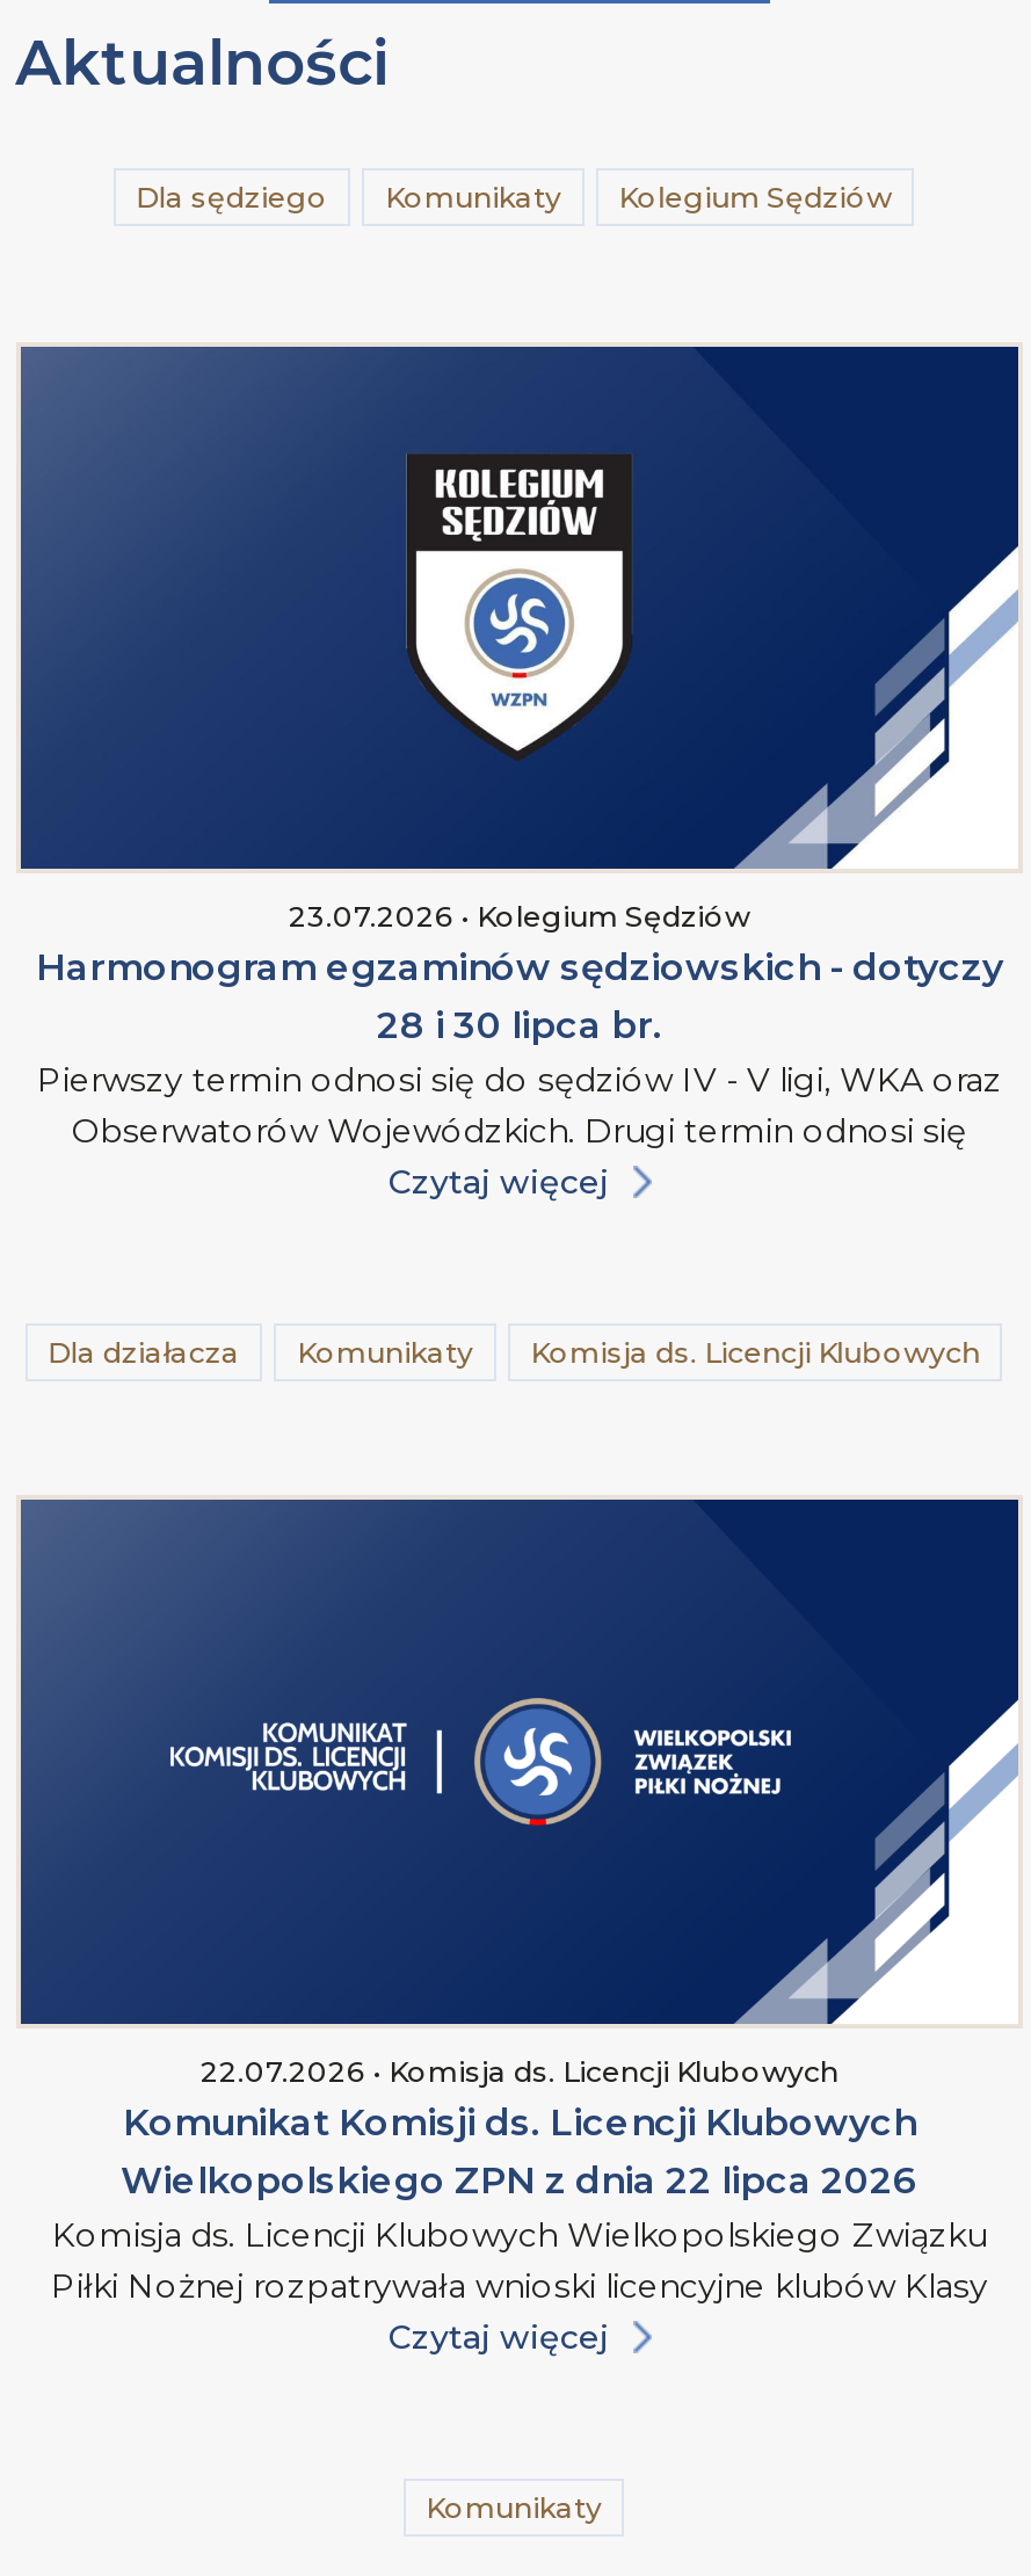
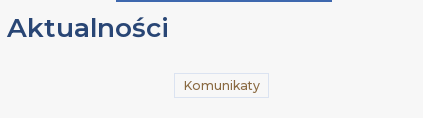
- Dla sędziego
- Komunikaty
- Kolegium Sędziów

- [image]
- 23.07.2026 • Kolegium Sędziów
- Harmonogram egzaminów sędziowskich - dotyczy
- 28 i 30 lipca br.
- Pierwszy termin odnosi się do sędziów IV - V ligi, WKA oraz
- Obserwatorów Wojewódzkich. Drugi termin odnosi się
- Czytaj więcej

- Dla działacza
- Komunikaty
- Komisja ds. Licencji Klubowych

- [image]
- 22.07.2026 • Komisja ds. Licencji Klubowych
- Komunikat Komisji ds. Licencji Klubowych
- Wielkopolskiego ZPN z dnia 22 lipca 2026
- Komisja ds. Licencji Klubowych Wielkopolskiego Związku
- Piłki Nożnej rozpatrywała wnioski licencyjne klubów Klasy
- Czytaj więcej
